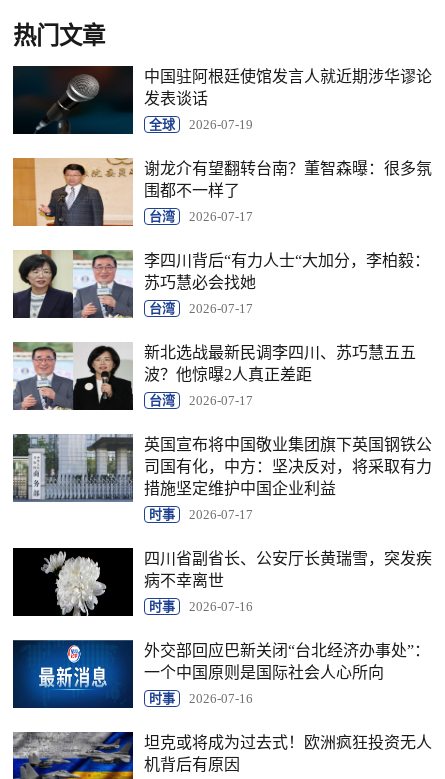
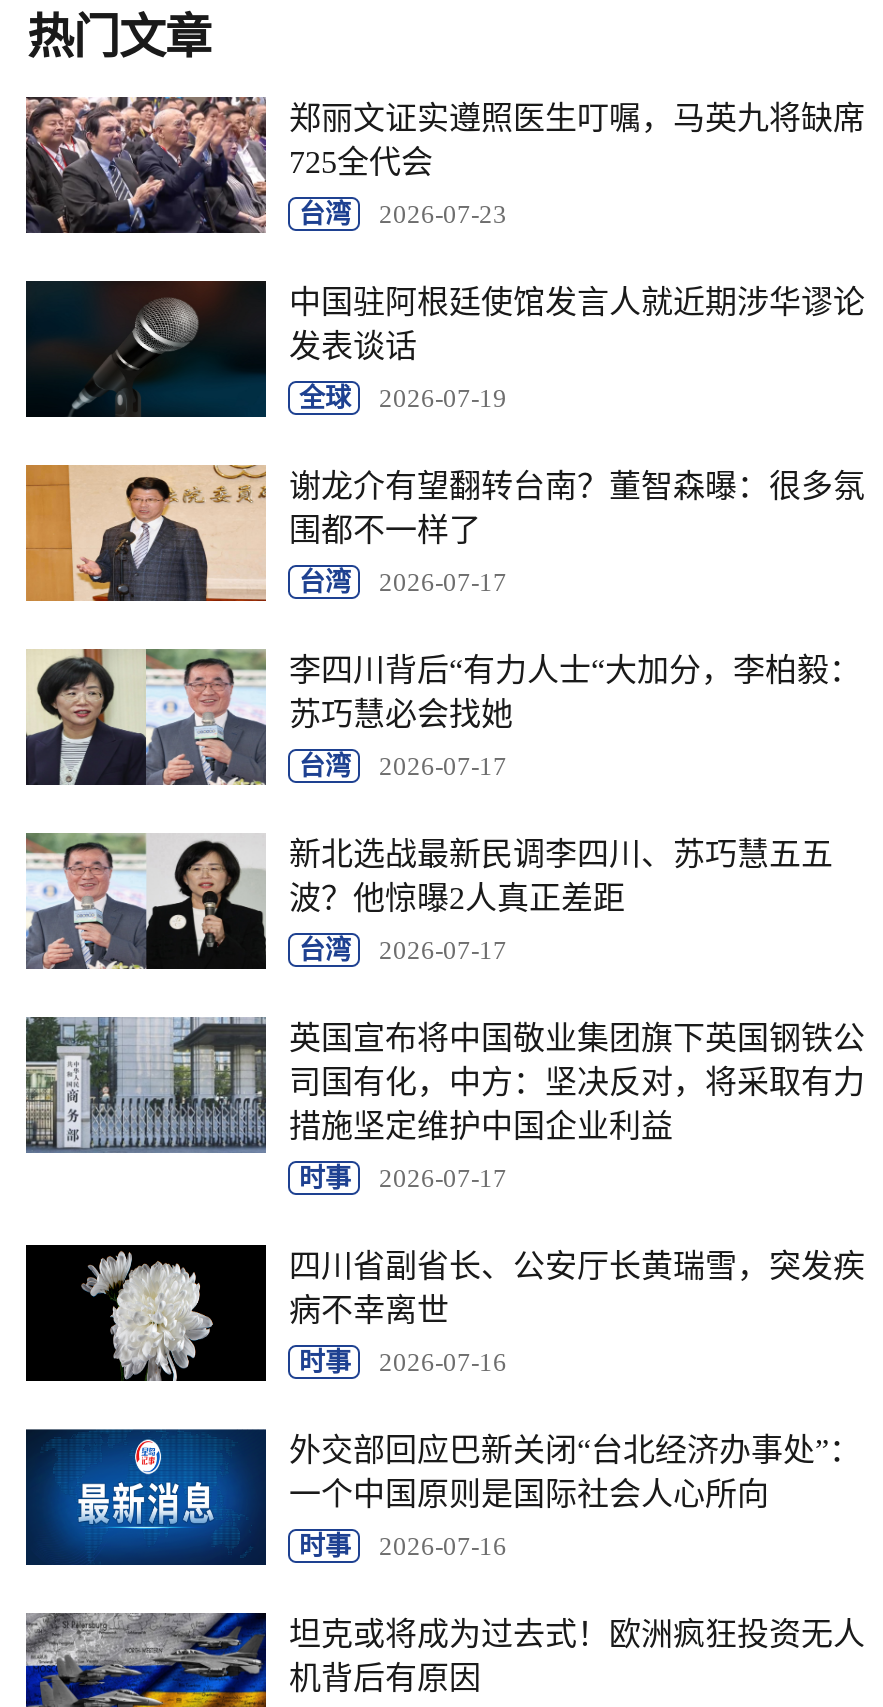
+ [image]
+ 郑丽文证实遵照医生叮嘱，马英九将缺席
+ 725全代会
+ 台湾
+ 2026-07-23
